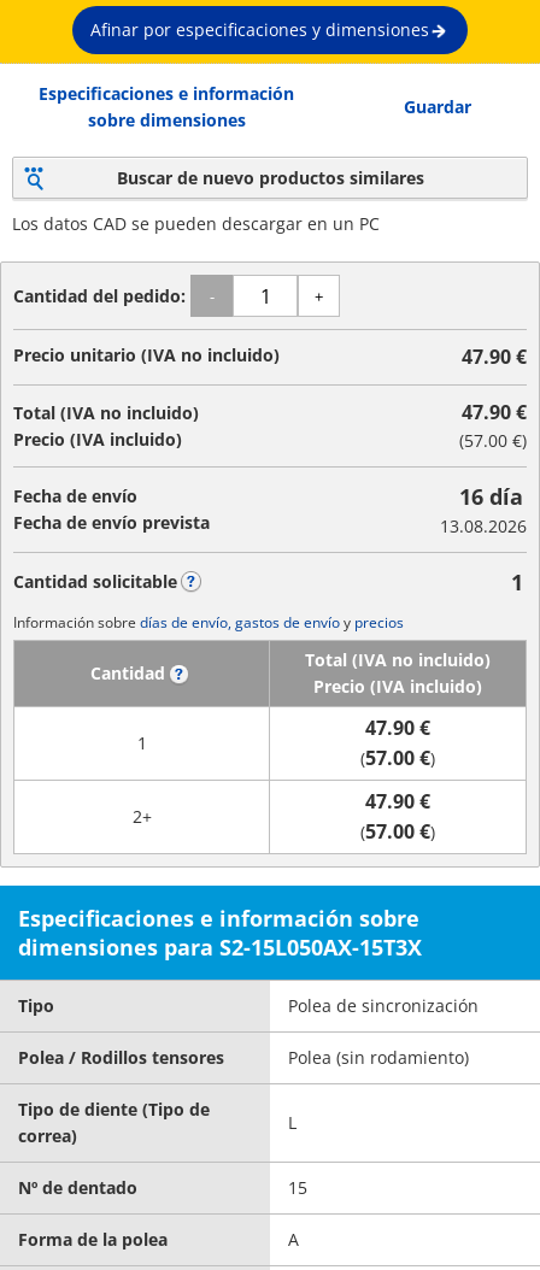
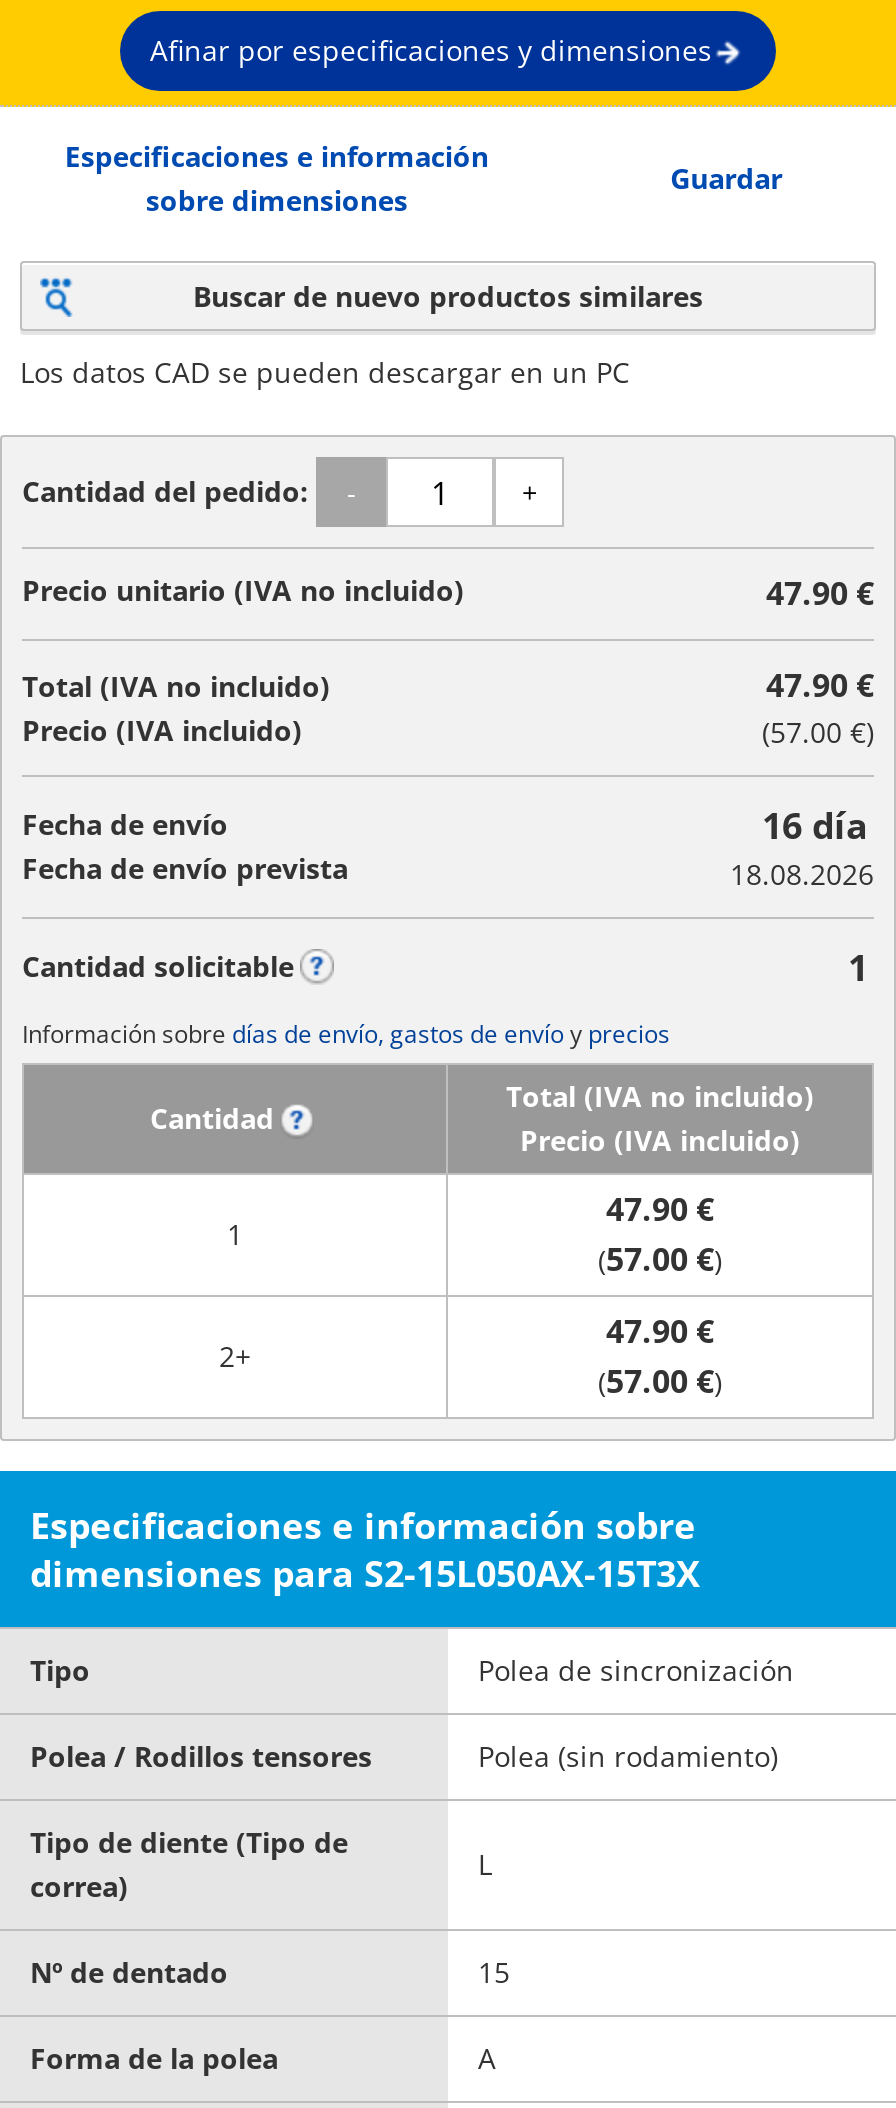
- 13.08.2026
+ 18.08.2026
